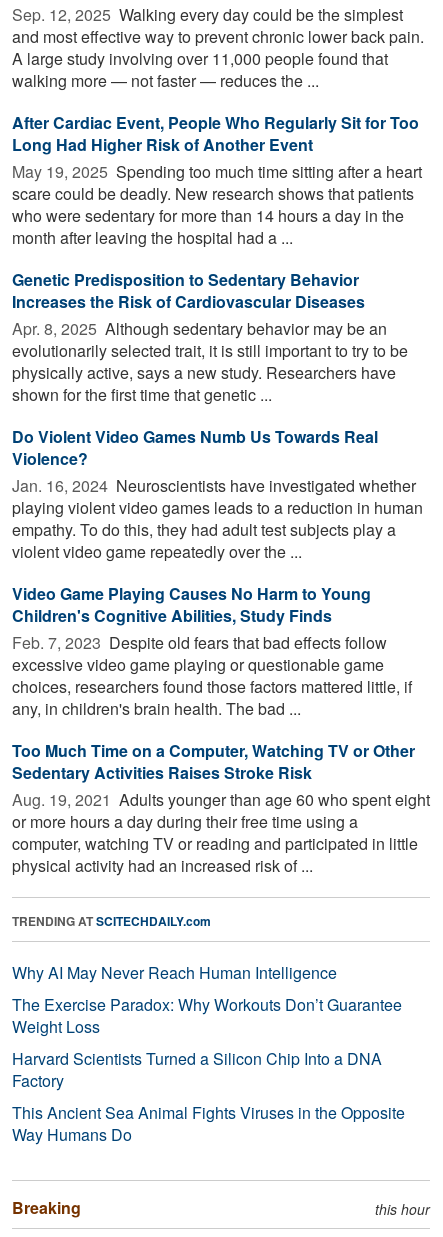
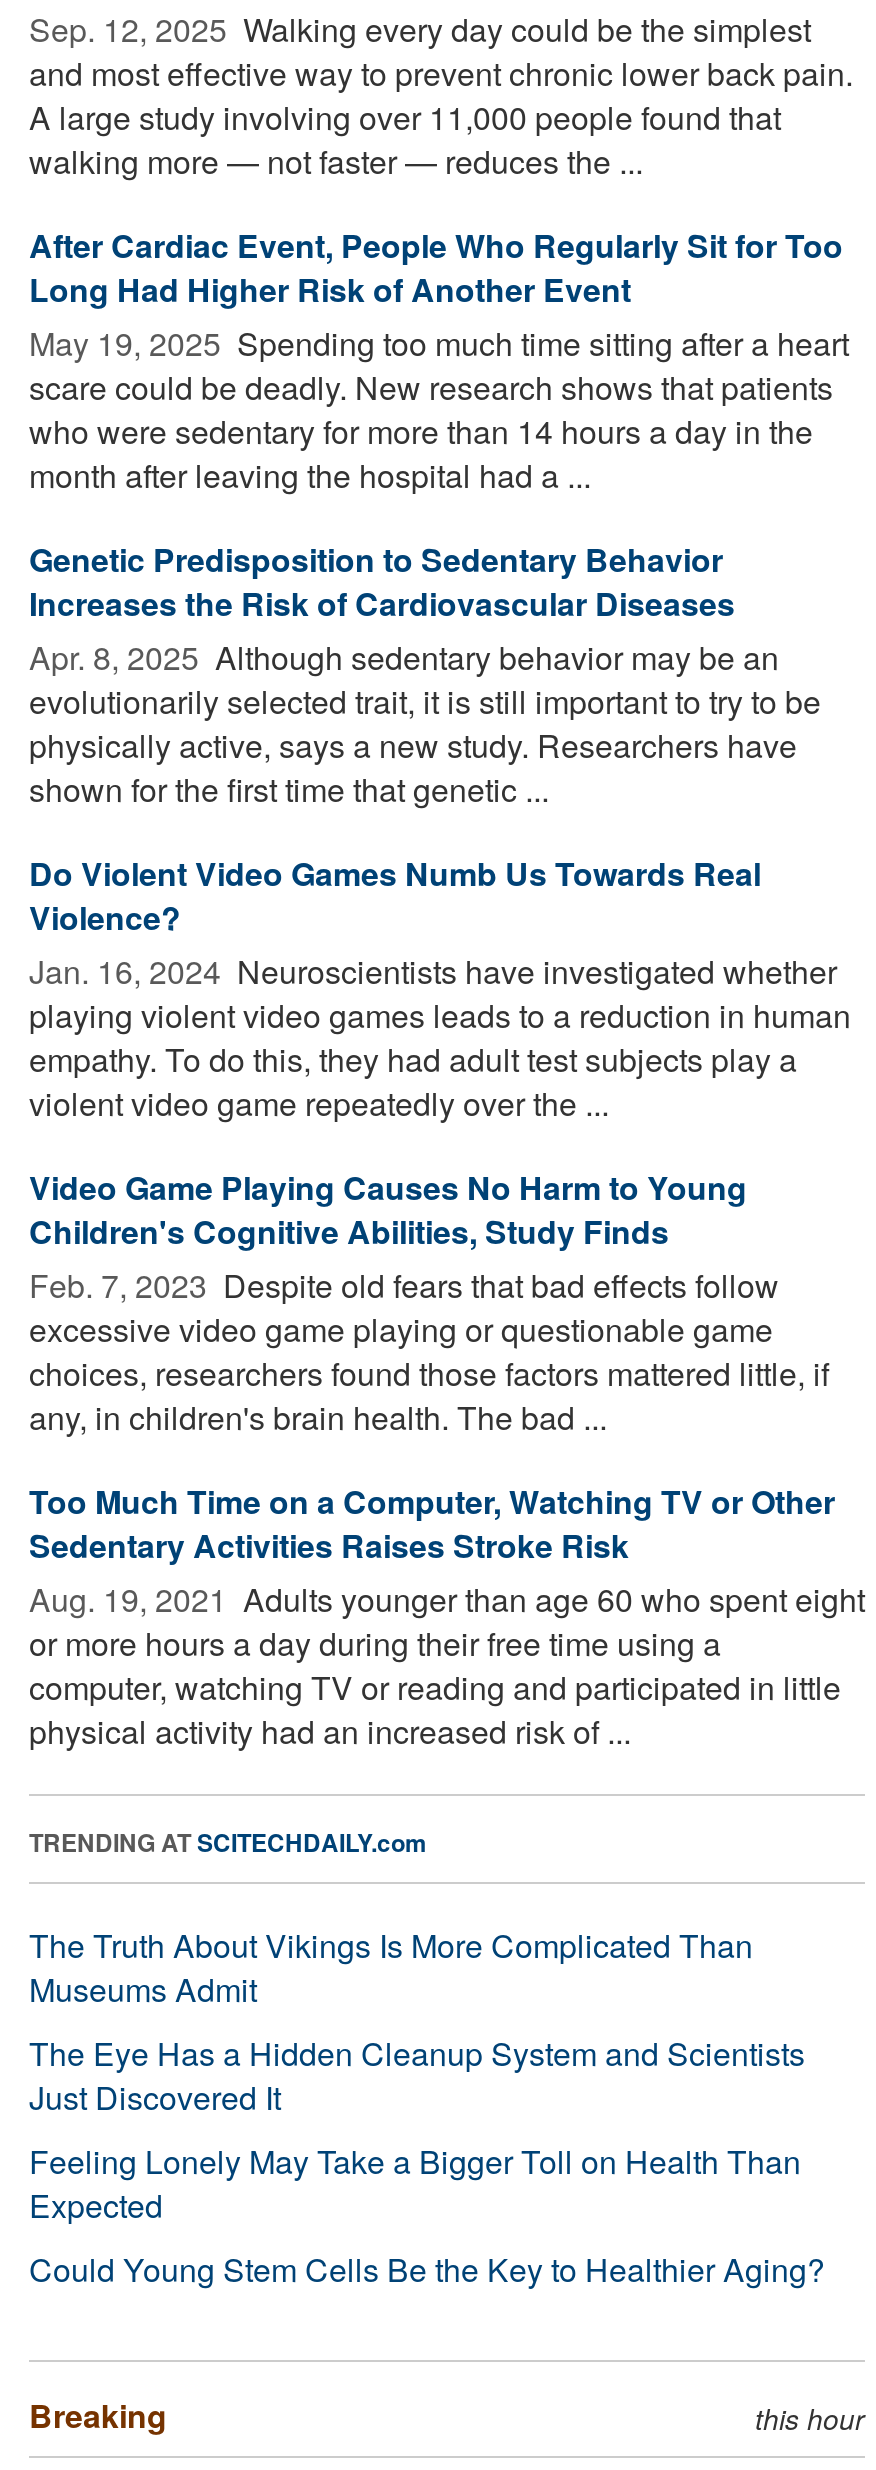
- Why AI May Never Reach Human Intelligence
- The Exercise Paradox: Why Workouts Don’t Guarantee
- Weight Loss
- Harvard Scientists Turned a Silicon Chip Into a DNA
- Factory
- This Ancient Sea Animal Fights Viruses in the Opposite
- Way Humans Do
+ The Truth About Vikings Is More Complicated Than
+ Museums Admit
+ The Eye Has a Hidden Cleanup System and Scientists
+ Just Discovered It
+ Feeling Lonely May Take a Bigger Toll on Health Than
+ Expected
+ Could Young Stem Cells Be the Key to Healthier Aging?
